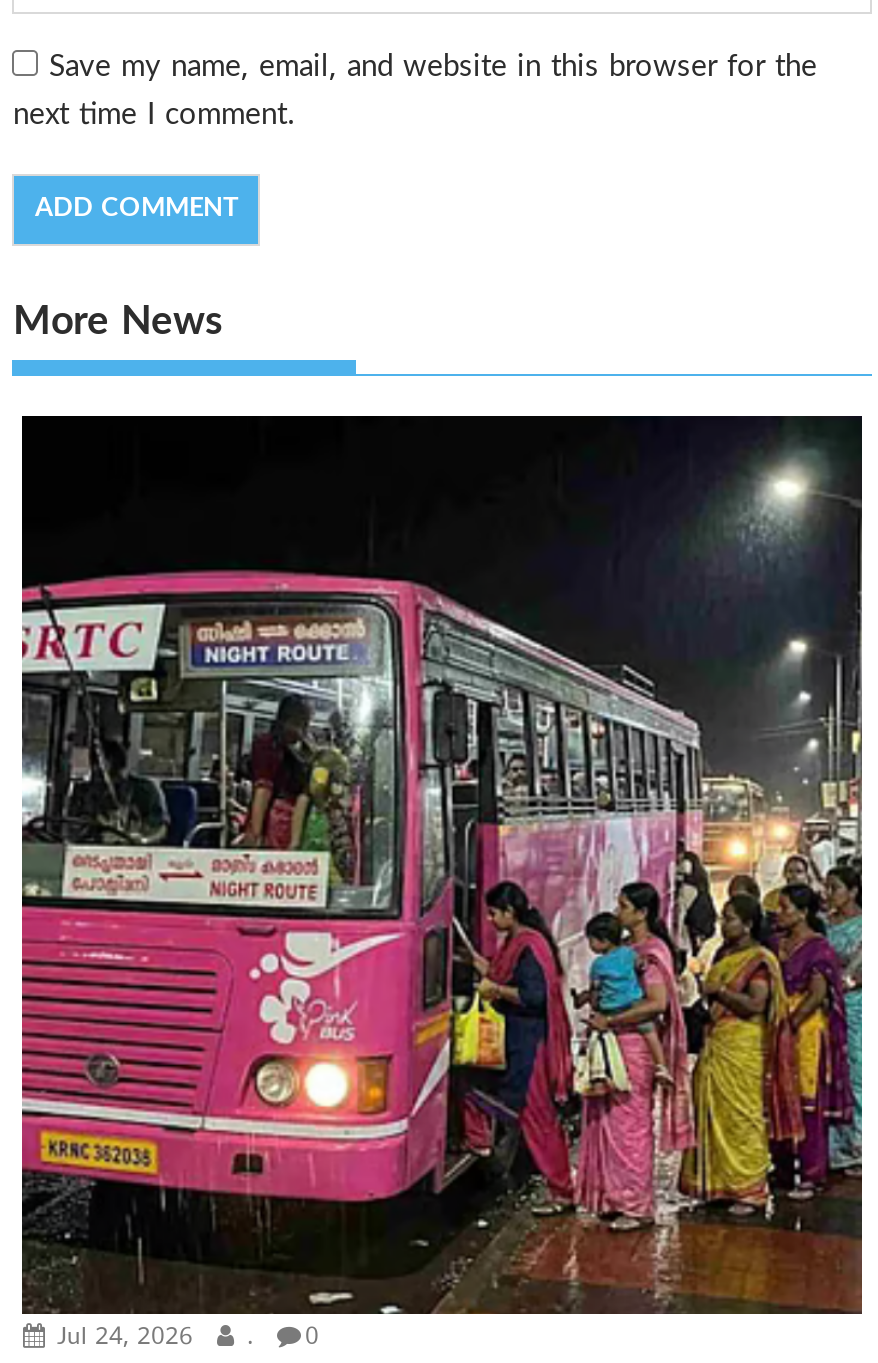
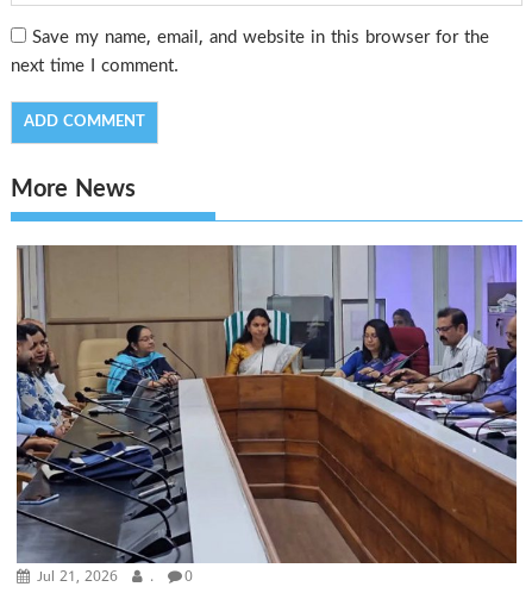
- [image]
- Jul 24, 2026
+ [image]
+ Jul 21, 2026
